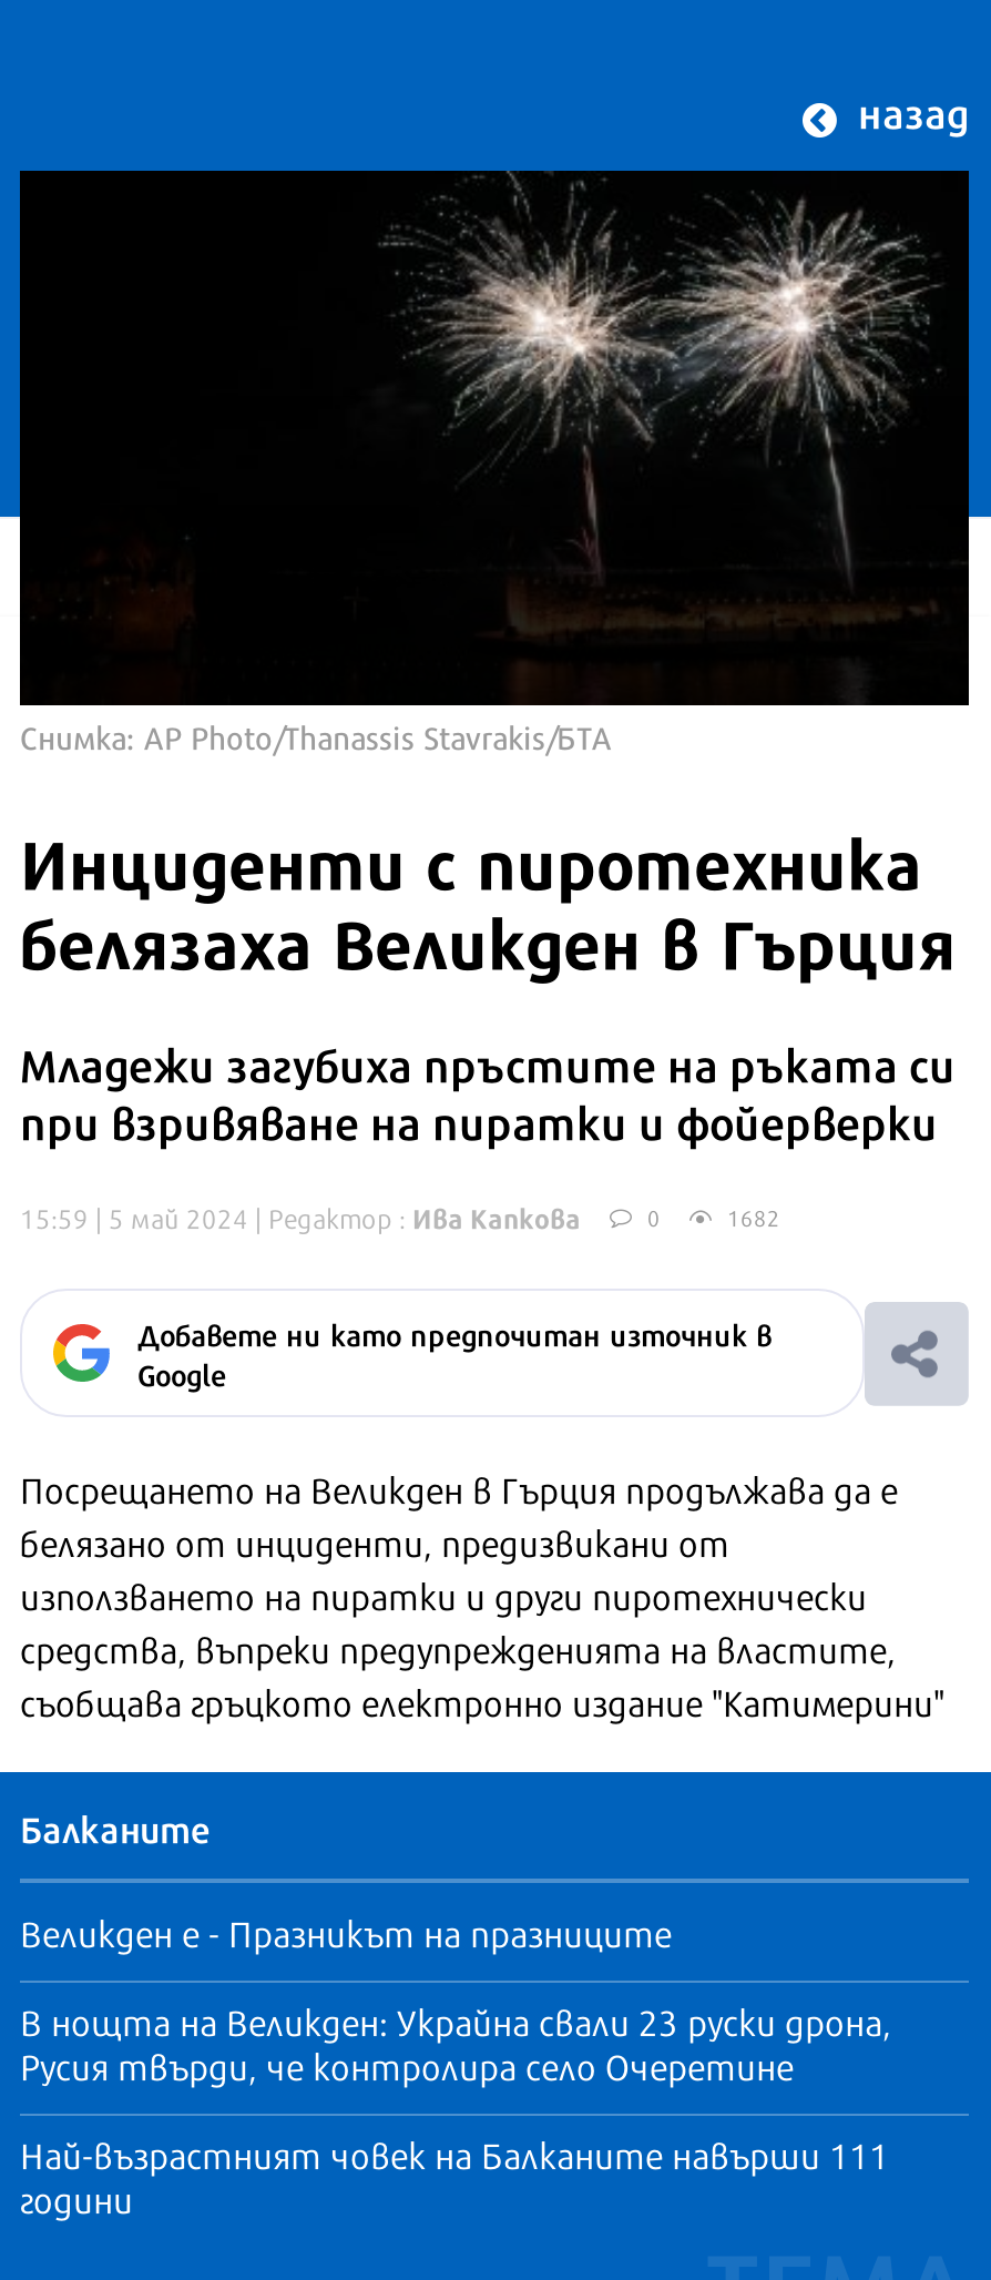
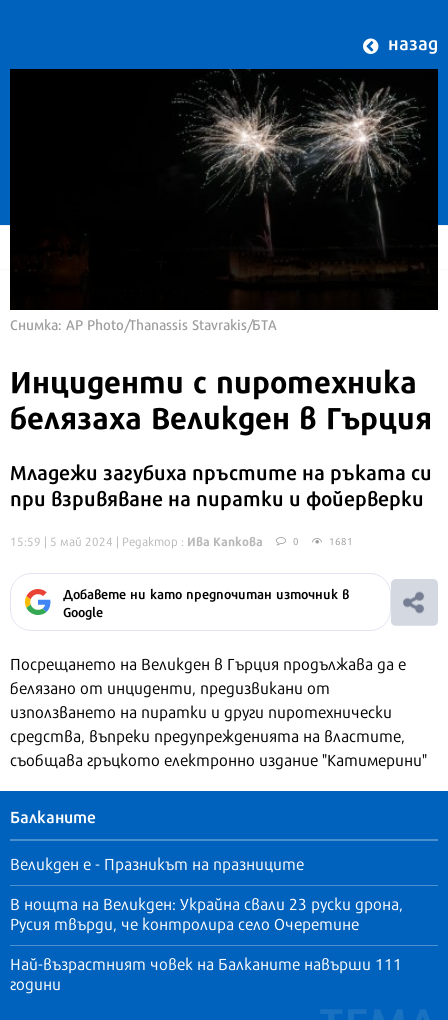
- 1682
+ 1681
